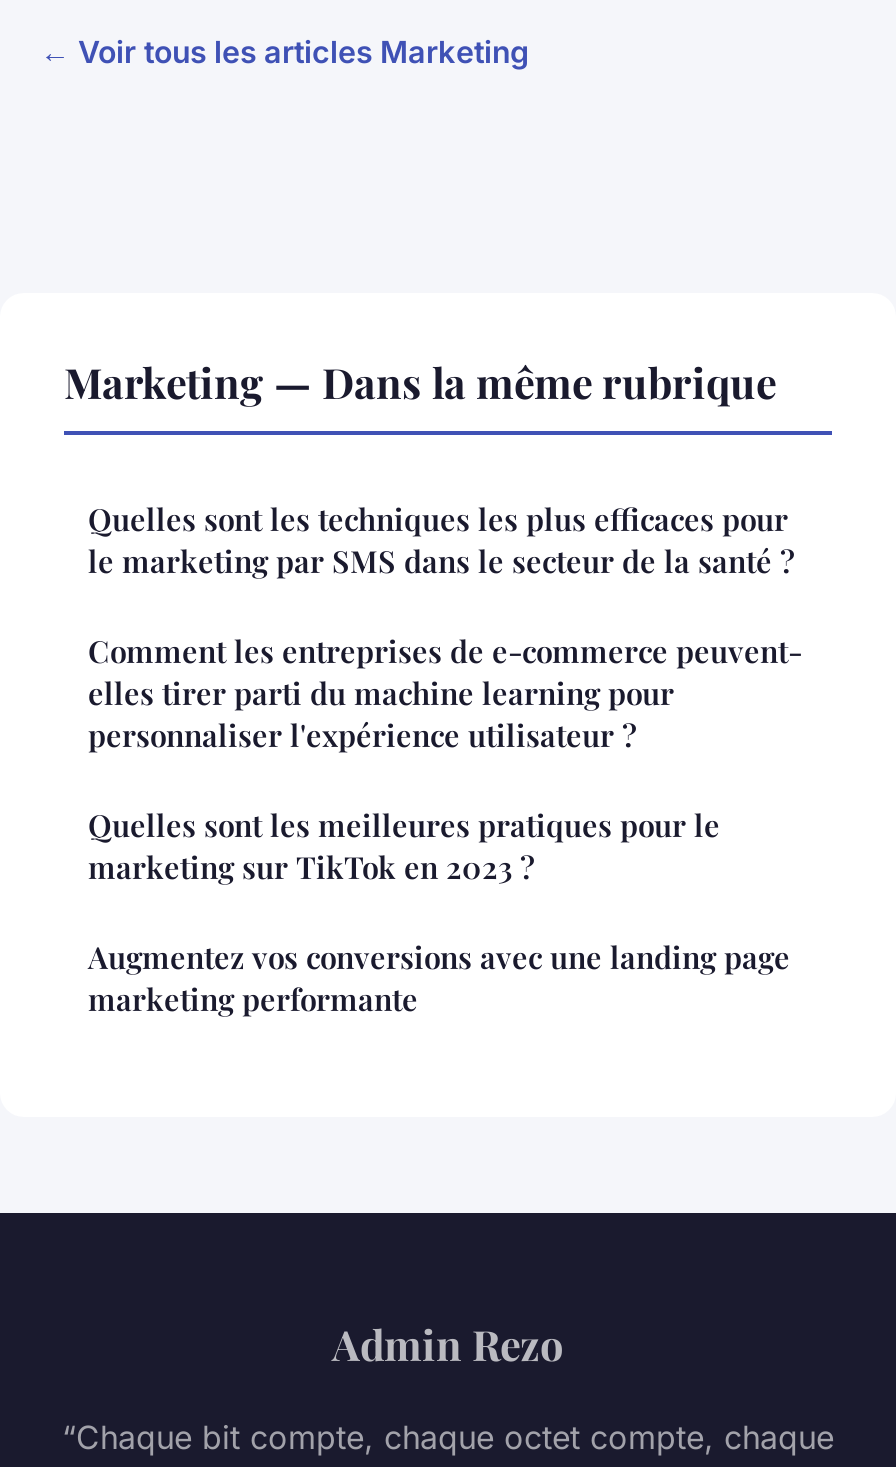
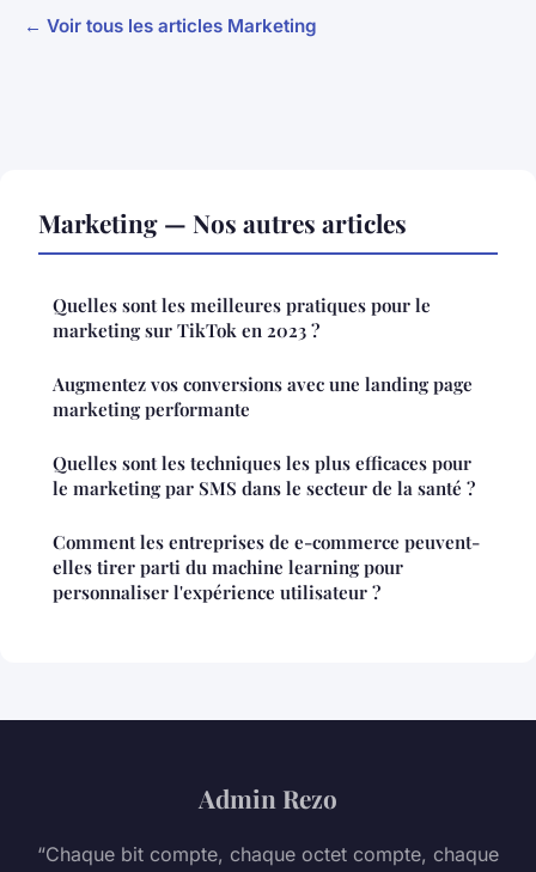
- Marketing — Dans la même rubrique
+ Marketing — Nos autres articles

moved down: Quelles sont les techniques les plus efficaces pour | le marketing par SMS dans le secteur de la santé ? | Comment les entreprises de e-commerce peuvent- | elles tirer parti du machine learning pour | personnaliser l'expérience utilisateur ?

moved up: Quelles sont les meilleures pratiques pour le | marketing sur TikTok en 2023 ? | Augmentez vos conversions avec une landing page | marketing performante
